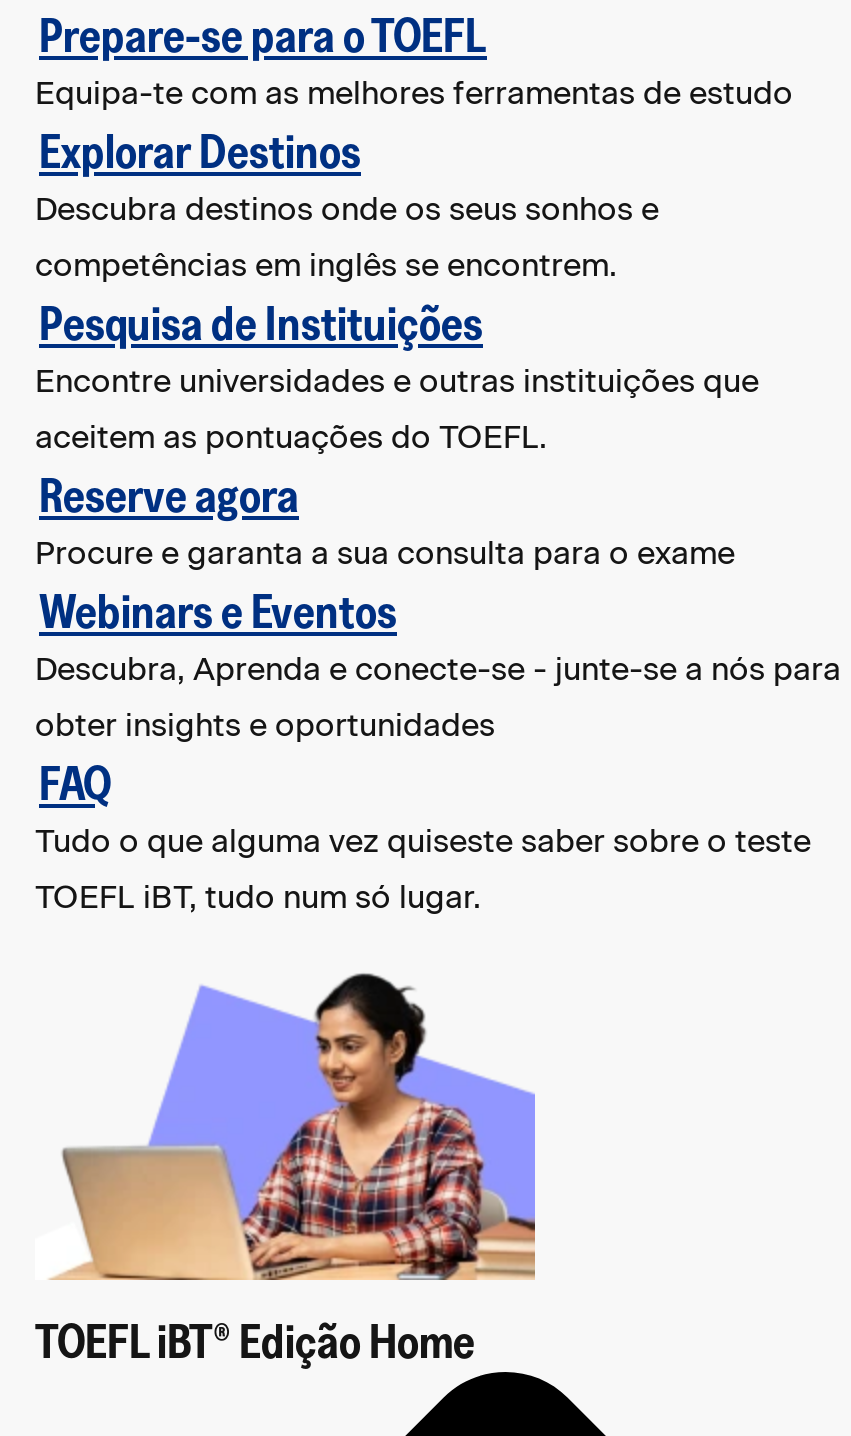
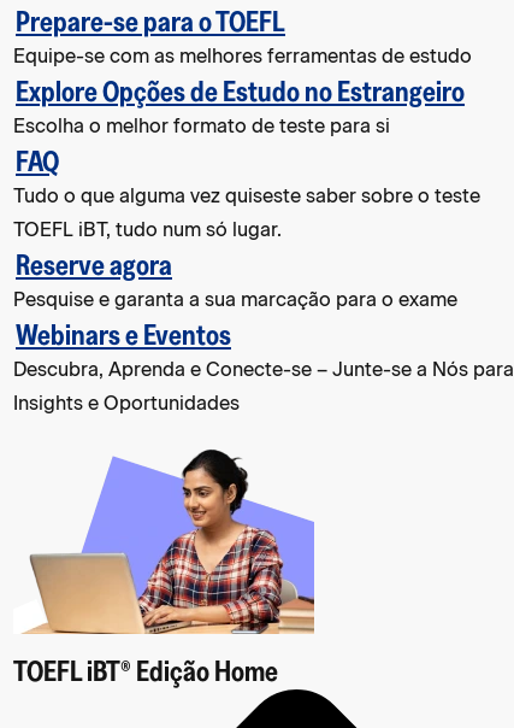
- Equipa-te com as melhores ferramentas de estudo
- Explorar Destinos
- Descubra destinos onde os seus sonhos e
- competências em inglês se encontrem.
- Pesquisa de Instituições
- Encontre universidades e outras instituições que
- aceitem as pontuações do TOEFL.
- Procure e garanta a sua consulta para o exame
- Descubra, Aprenda e conecte-se - junte-se a nós para
- obter insights e oportunidades
+ Equipe-se com as melhores ferramentas de estudo
+ Explore Opções de Estudo no Estrangeiro
+ Escolha o melhor formato de teste para si

moved down: Reserve agora

moved down: Webinars e Eventos

moved up: FAQ | Tudo o que alguma vez quiseste saber sobre o teste | TOEFL iBT, tudo num só lugar.

+ Pesquise e garanta a sua marcação para o exame
+ Descubra, Aprenda e Conecte-se – Junte-se a Nós para
+ Insights e Oportunidades
